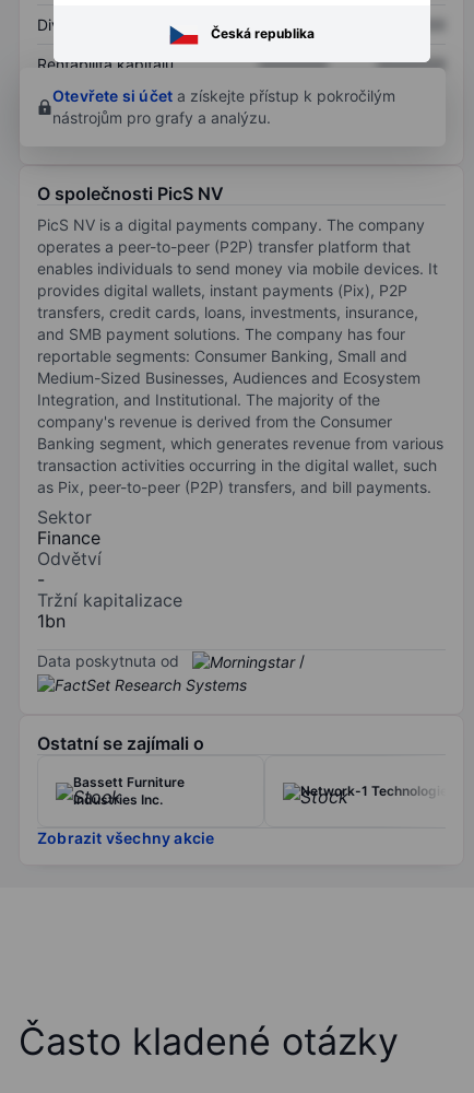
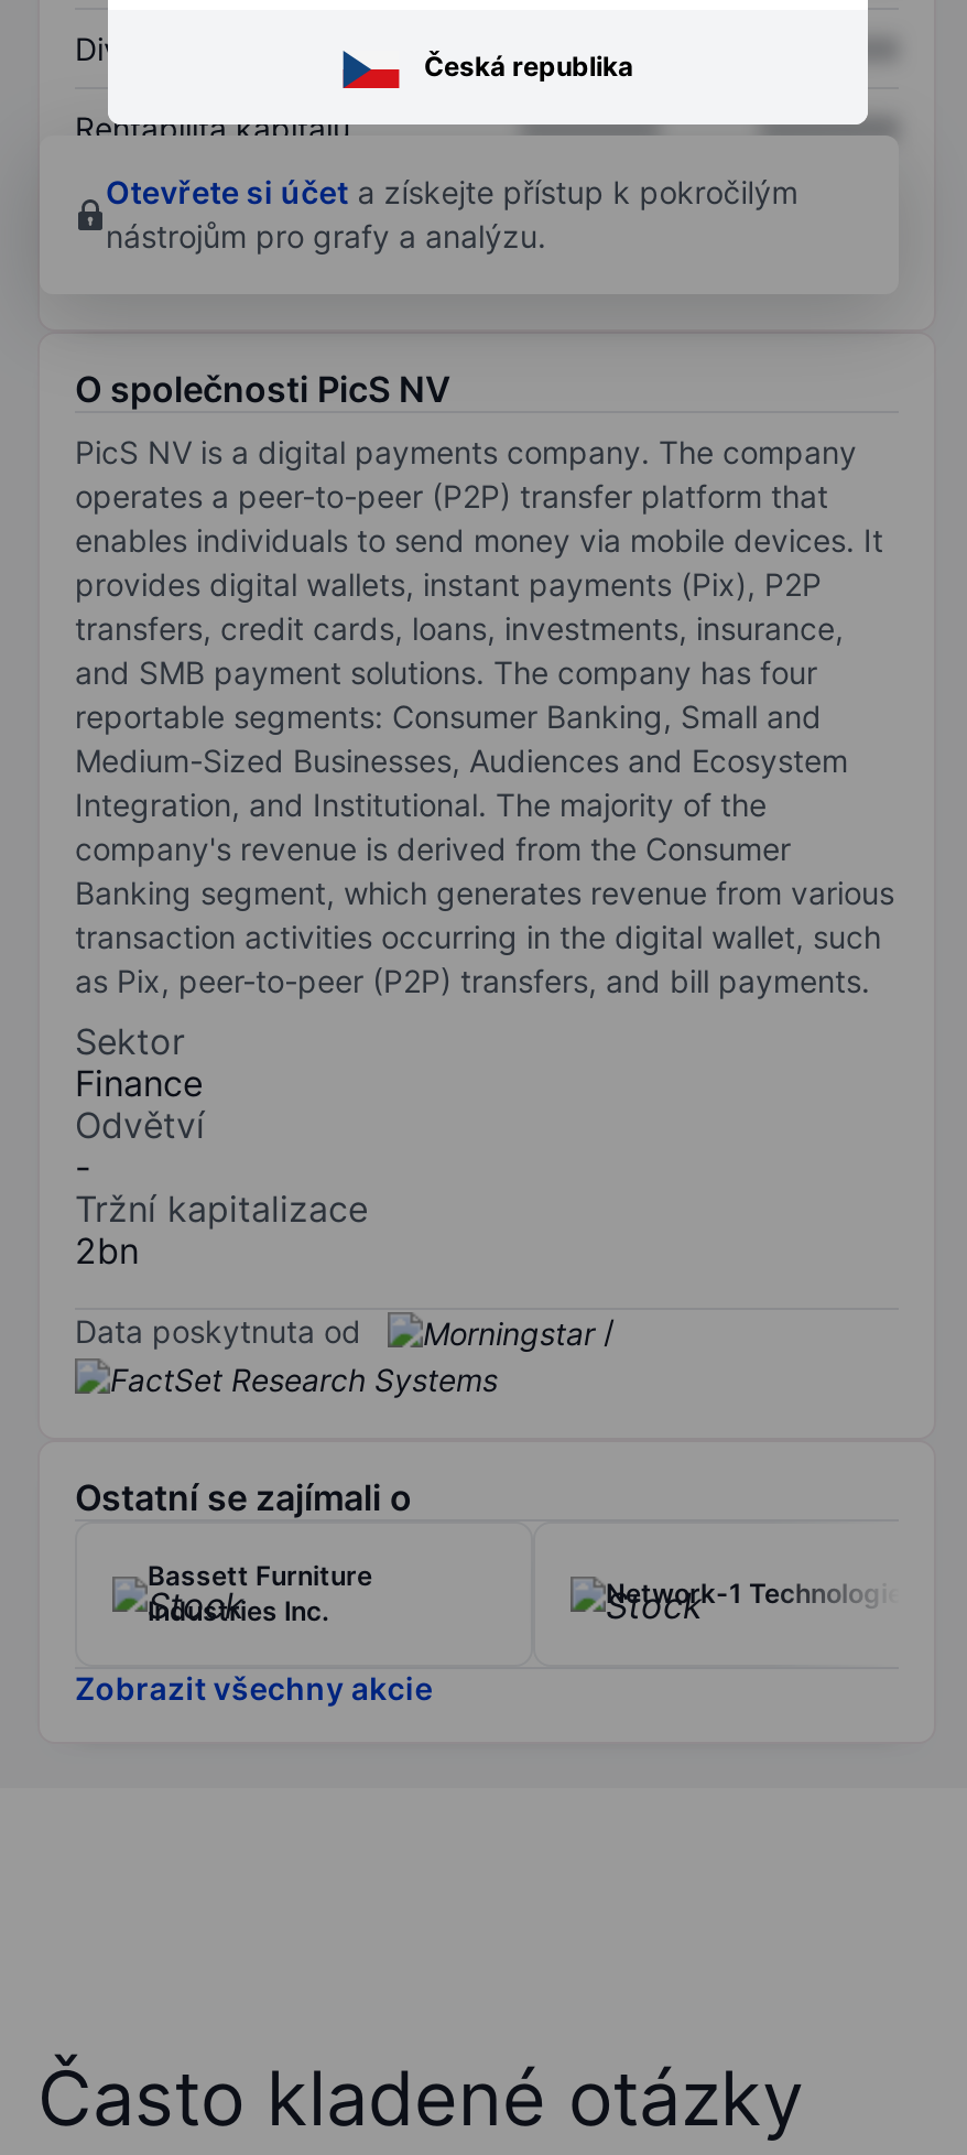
- 1bn
+ 2bn
